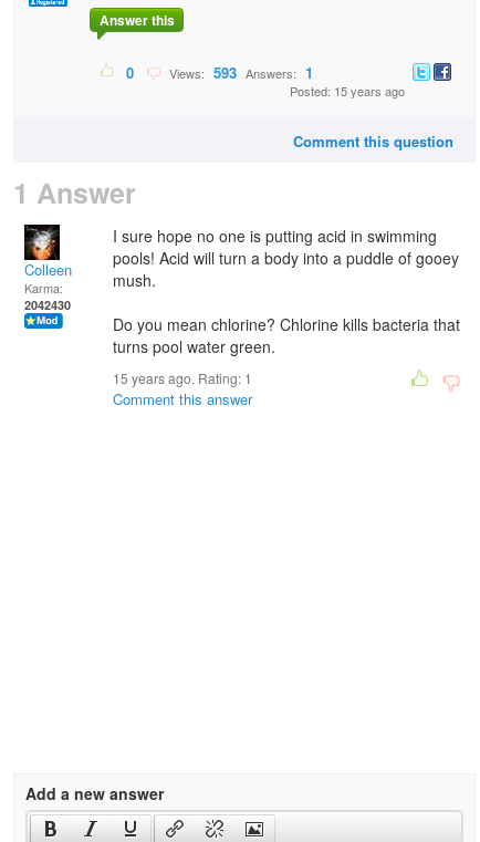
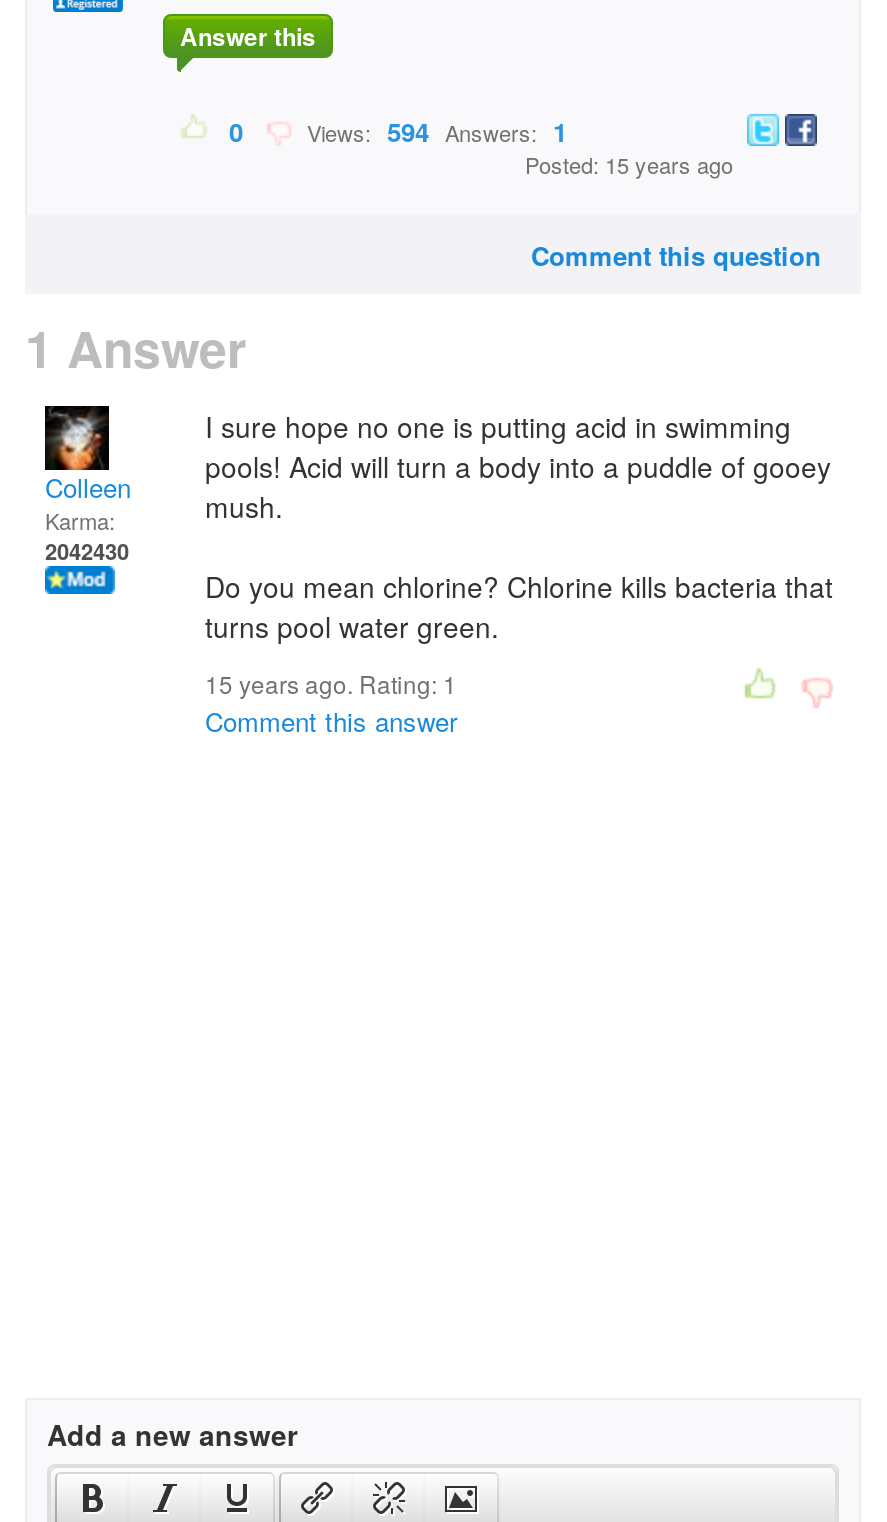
- Views: 593 Answers: 1
+ Views: 594 Answers: 1
